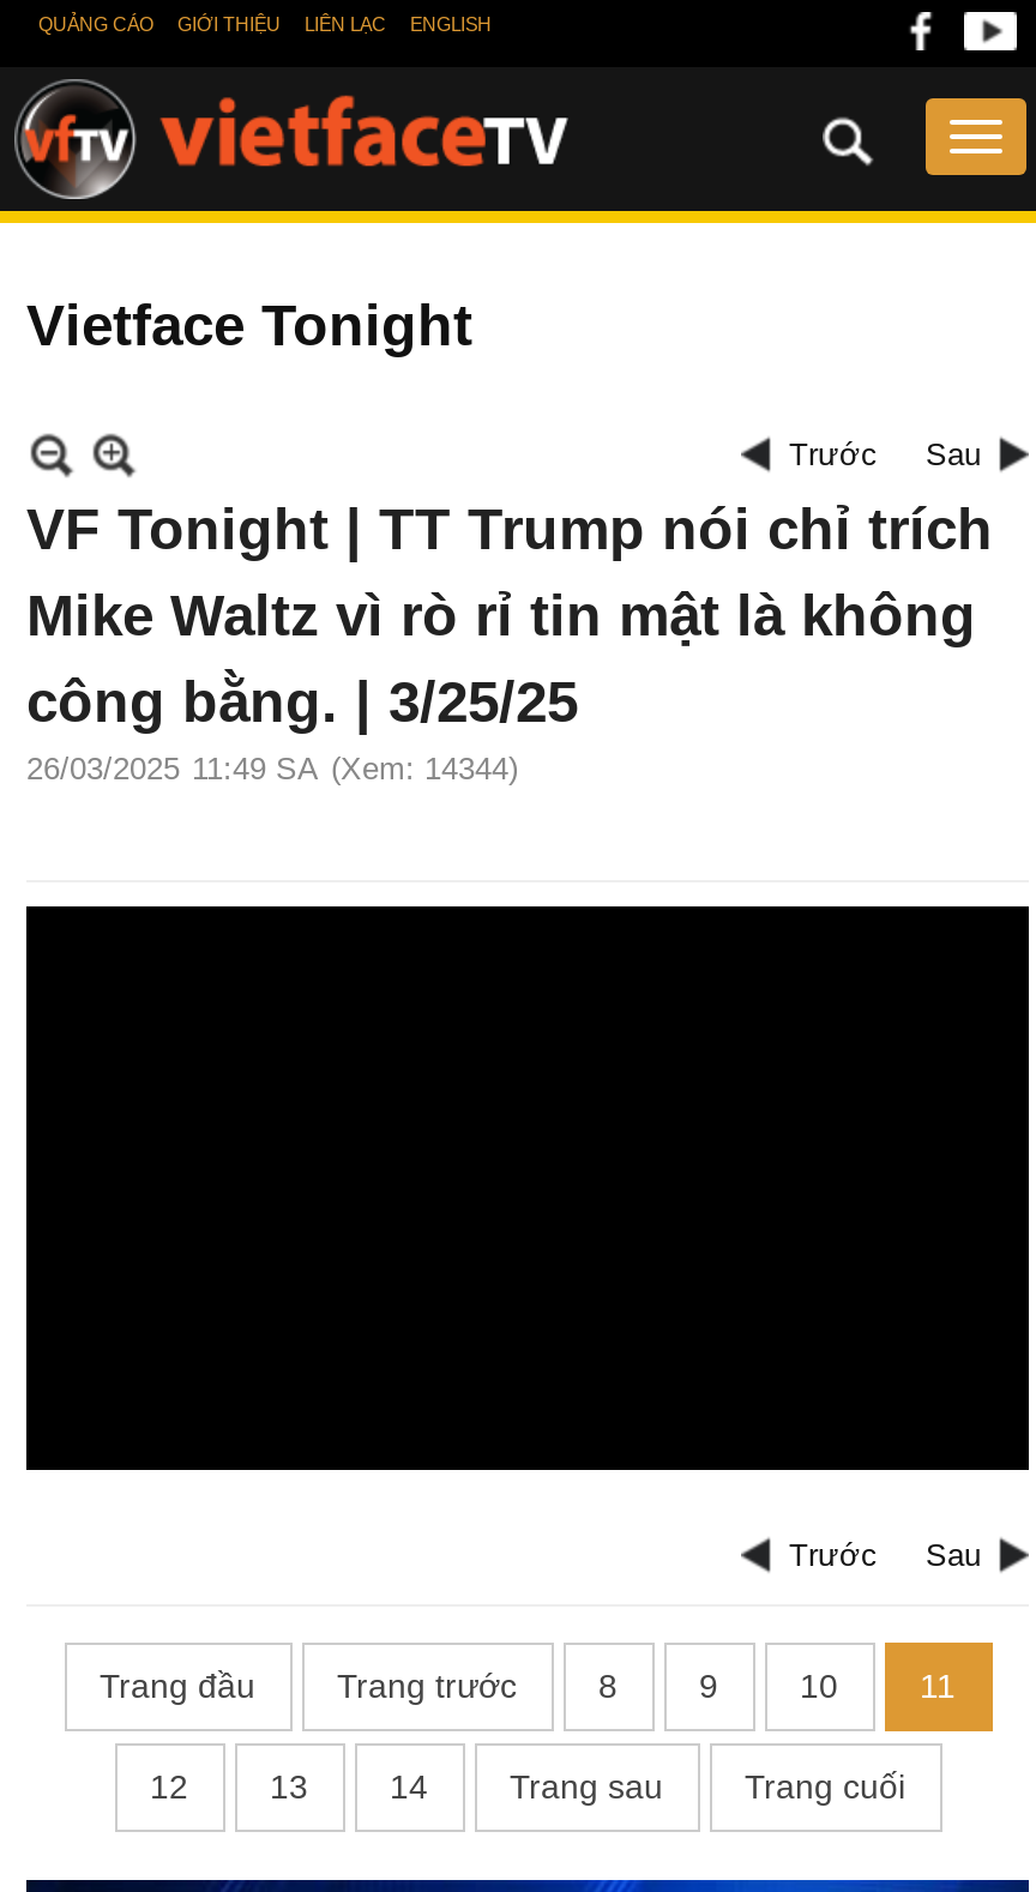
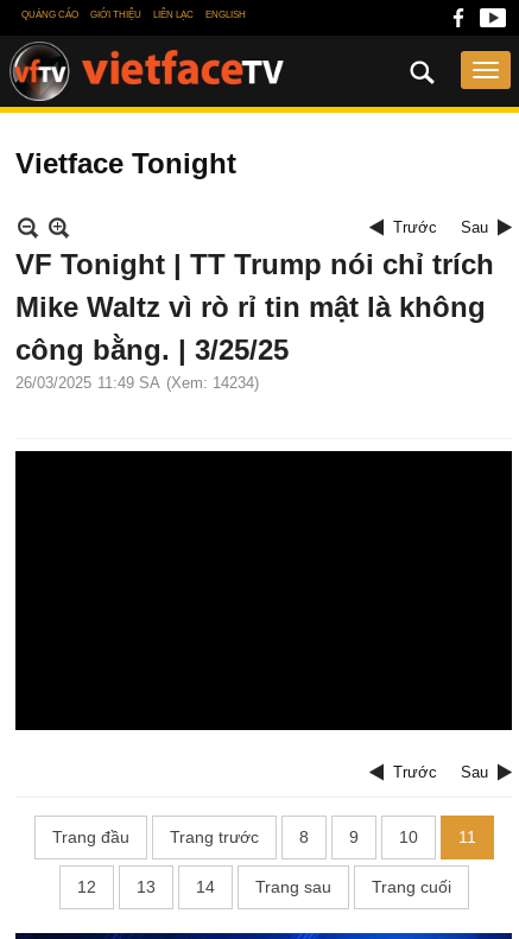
- 26/03/2025 11:49 SA (Xem: 14344)
+ 26/03/2025 11:49 SA (Xem: 14234)
